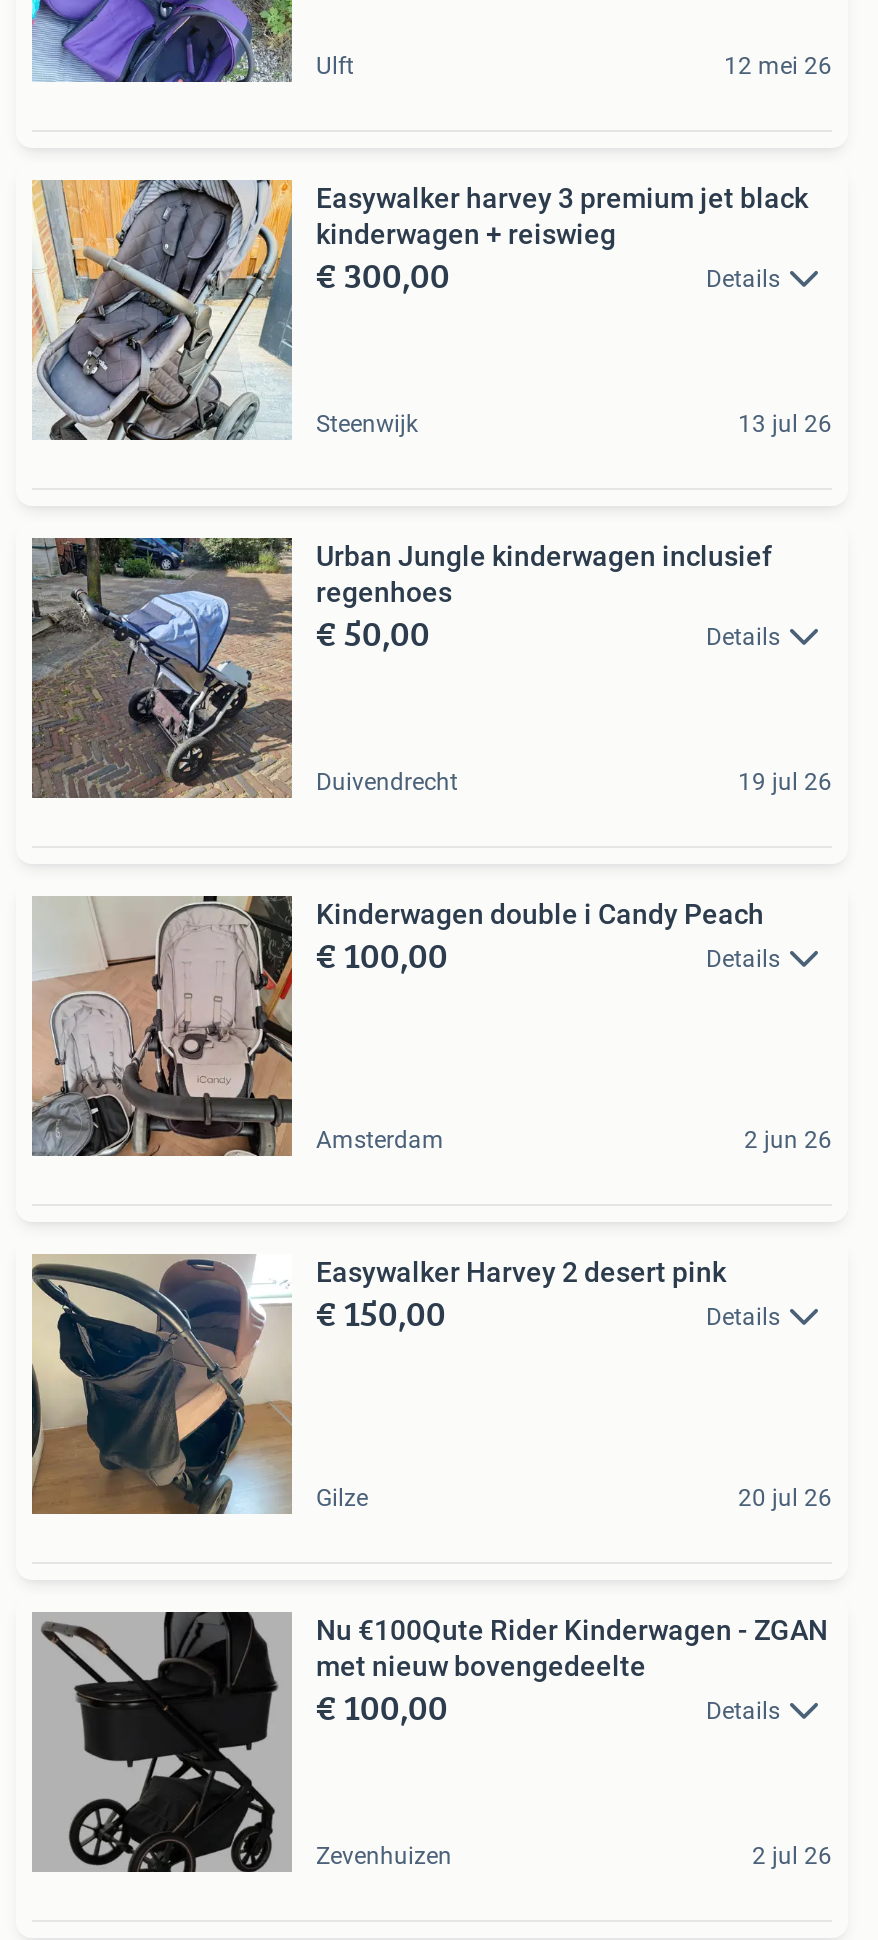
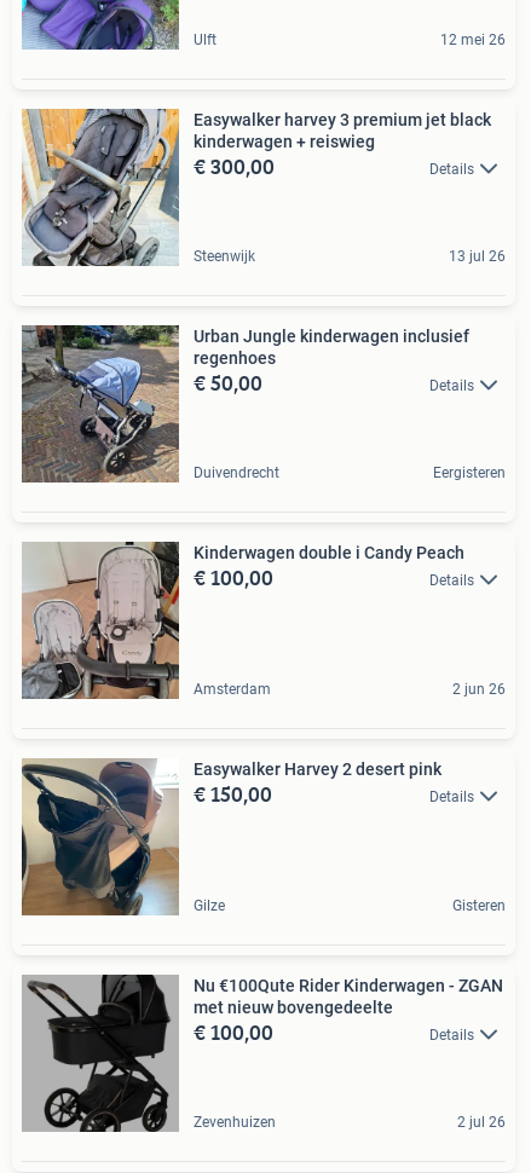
- 19 jul 26
+ Eergisteren

- 20 jul 26
+ Gisteren
